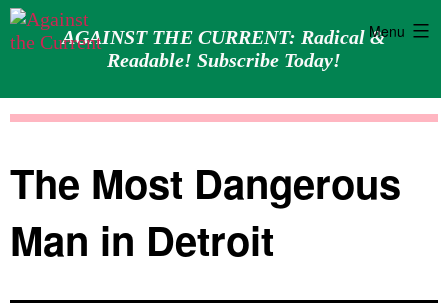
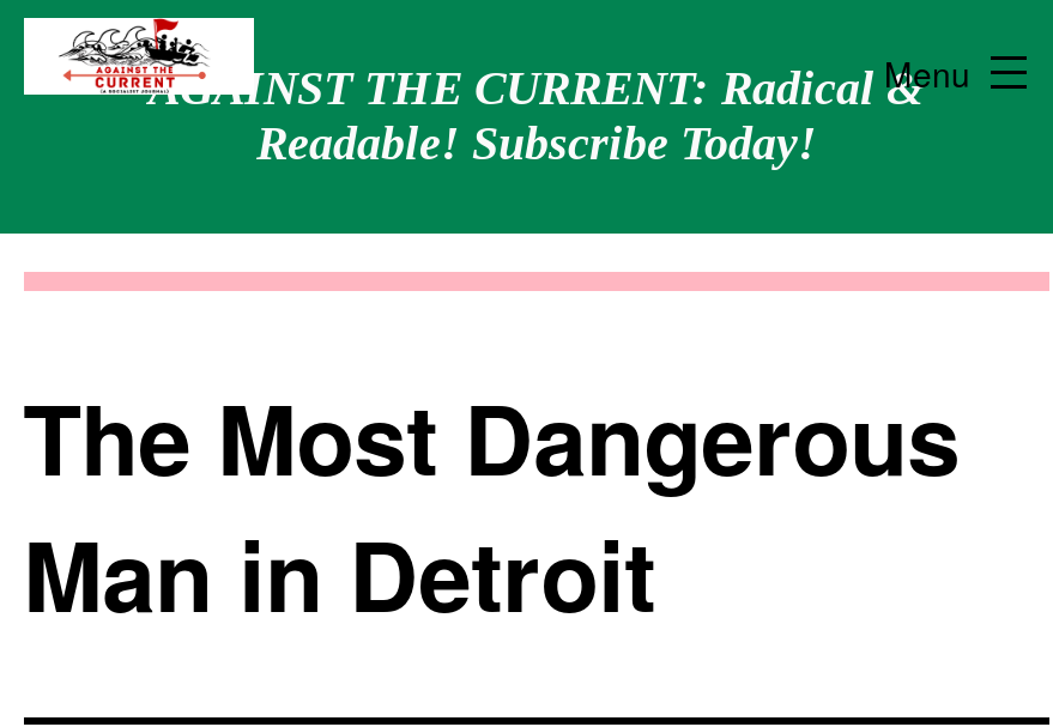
- [image]
+ [image]
